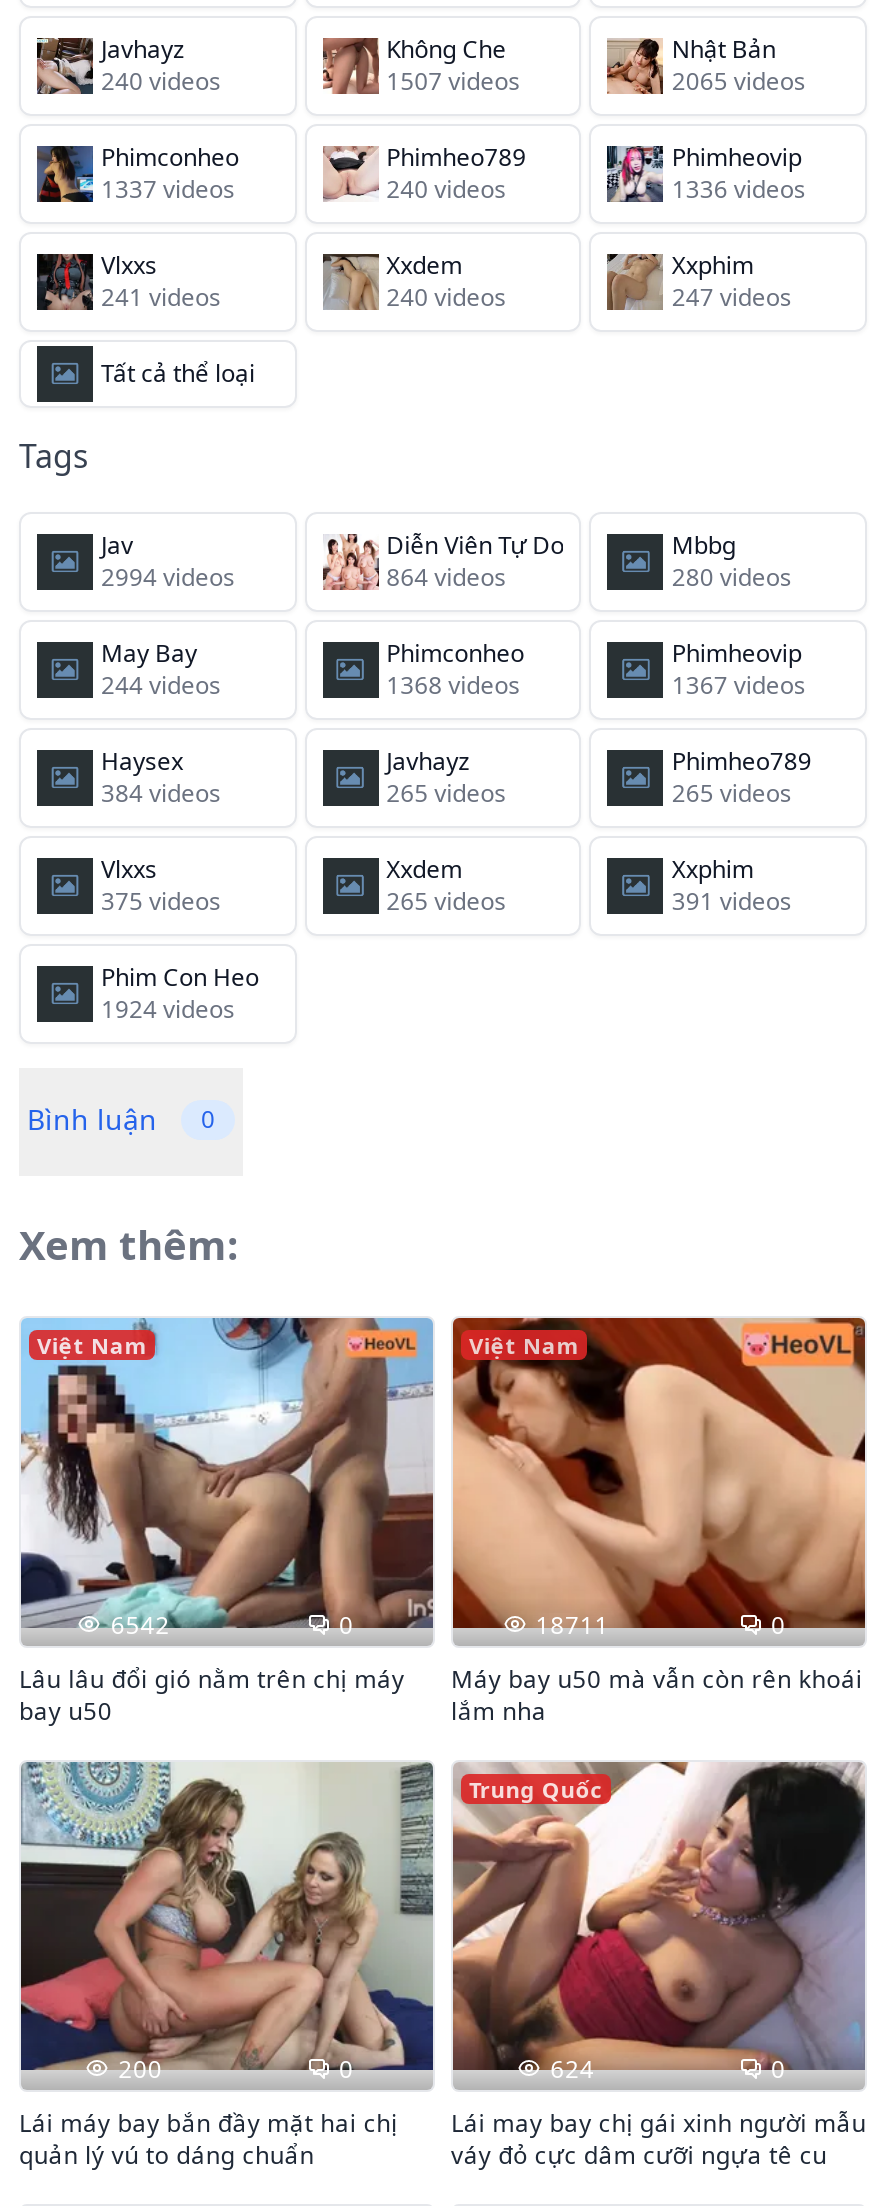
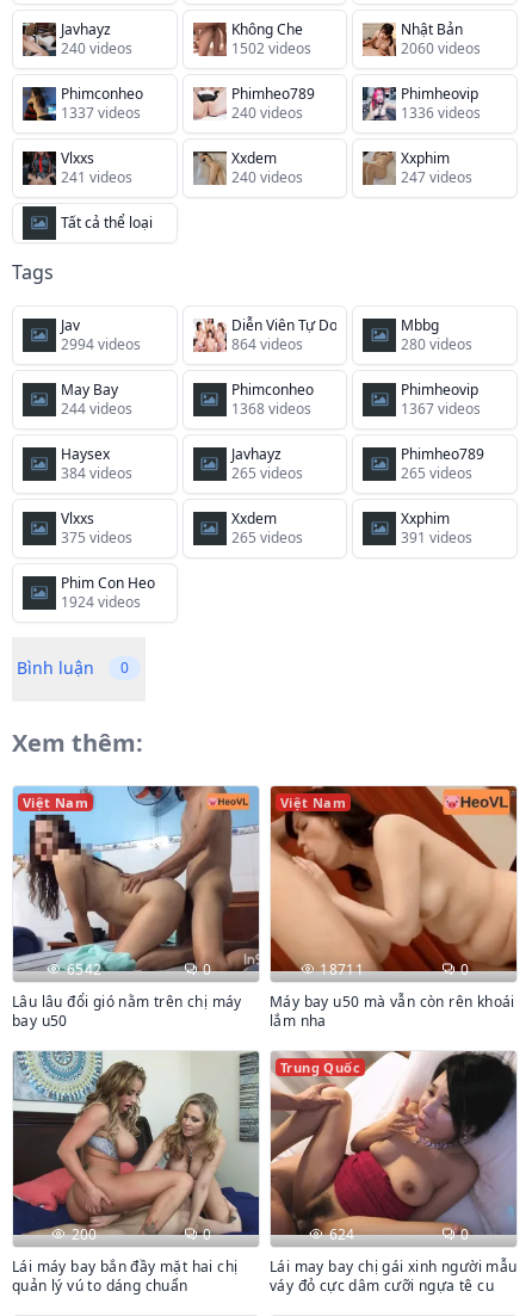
- 1507 videos
+ 1502 videos

- 2065 videos
+ 2060 videos
